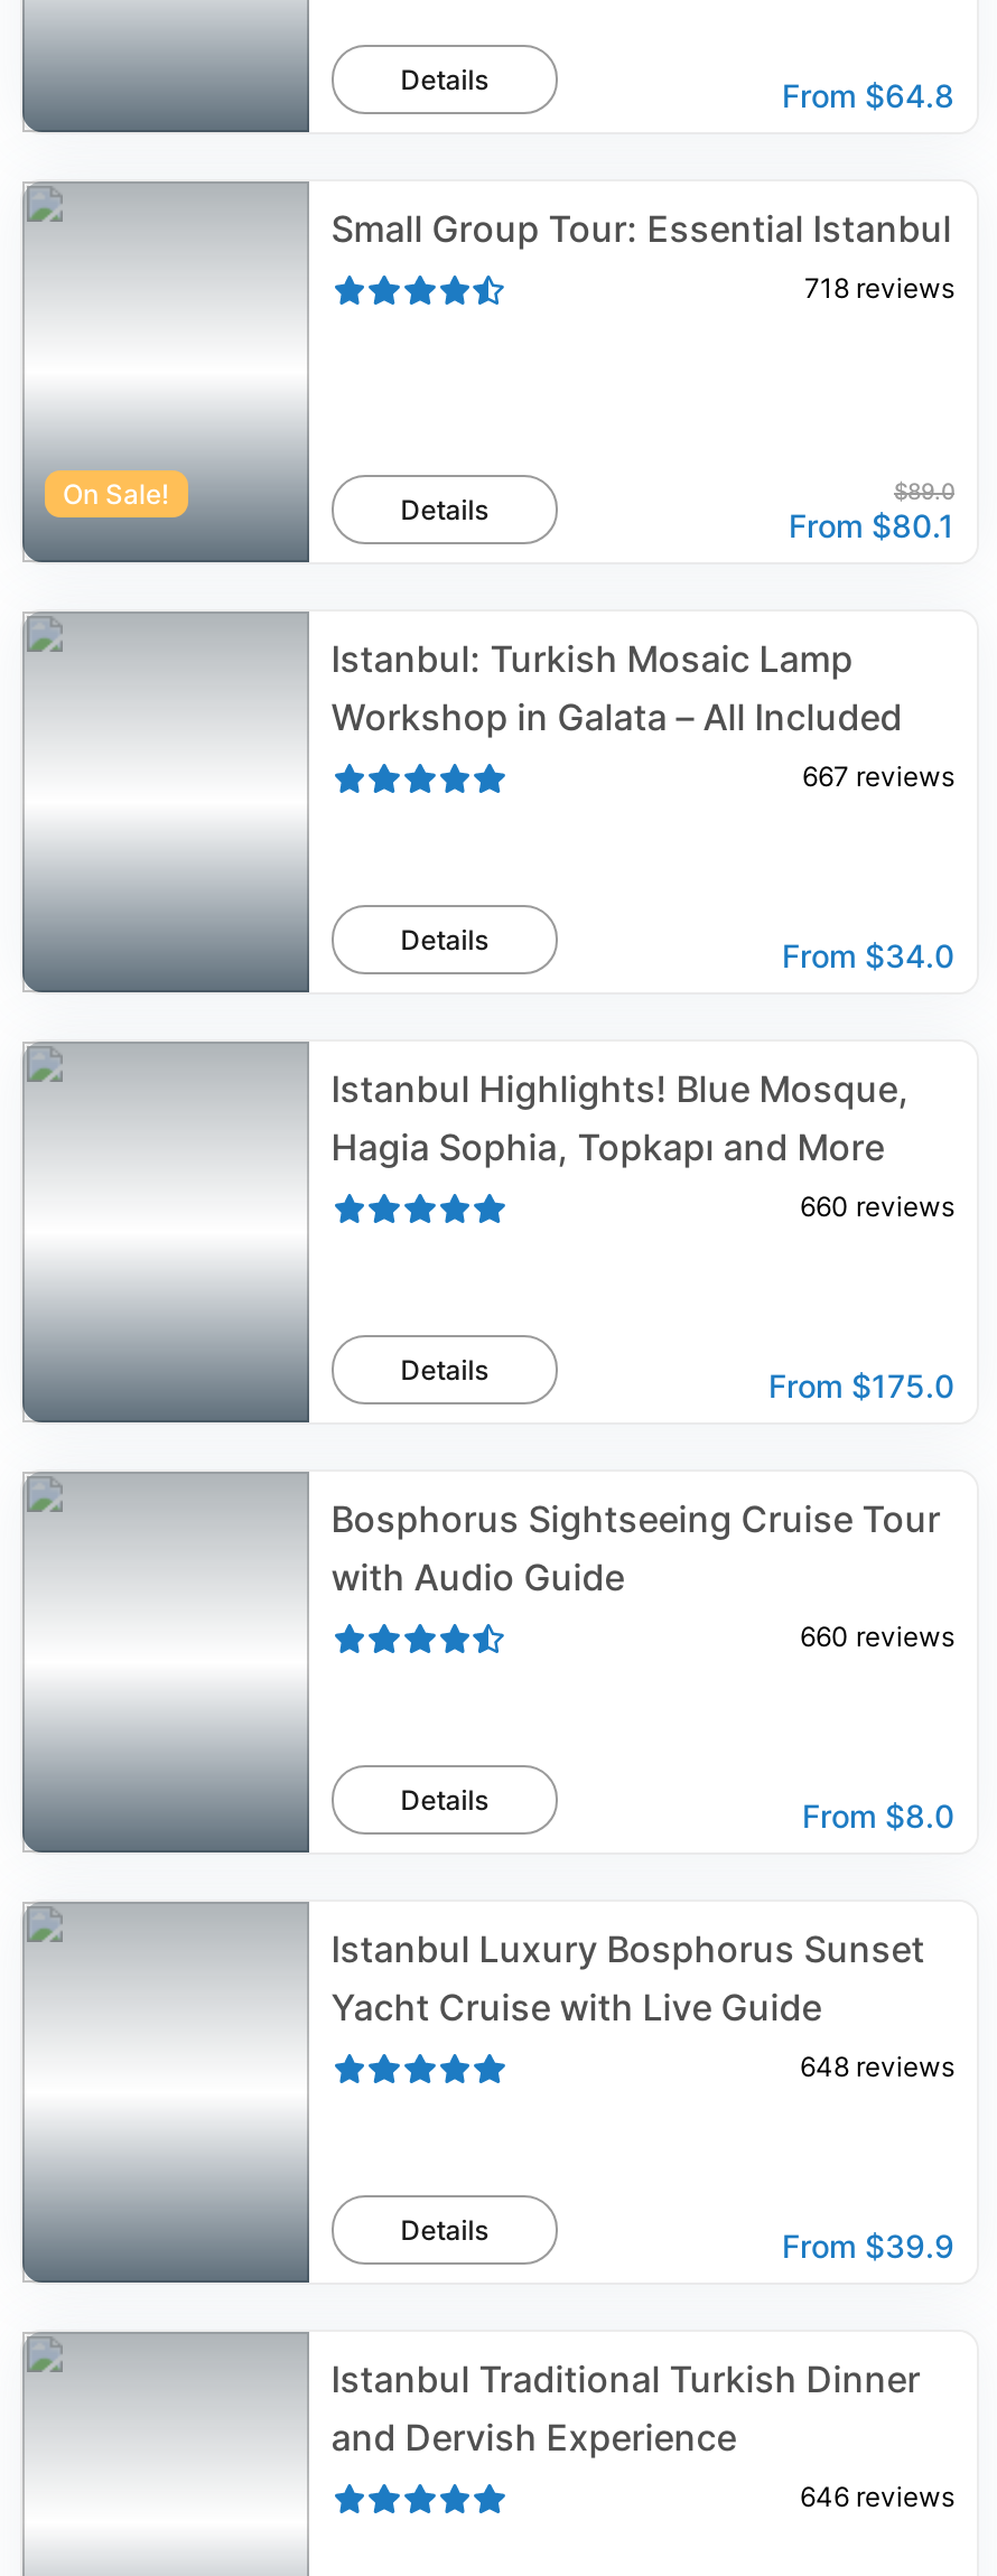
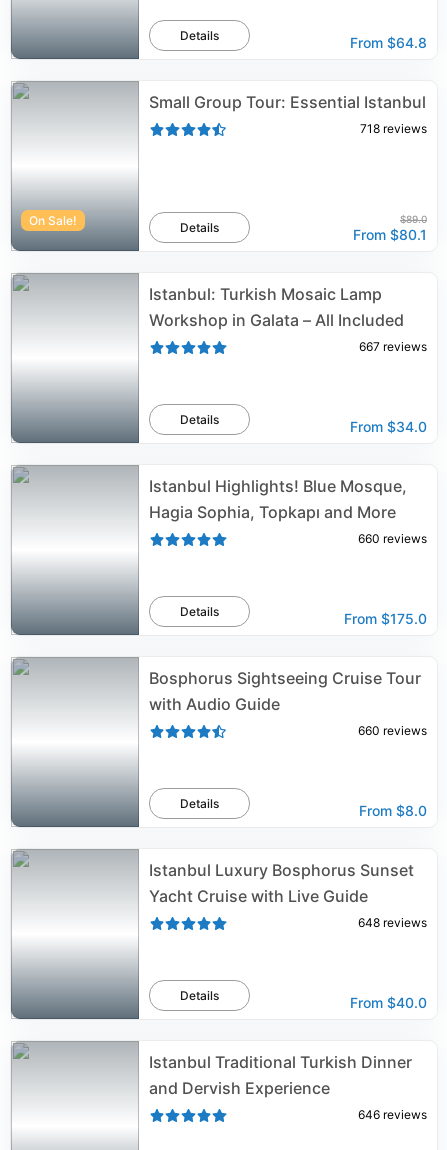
- From $39.9
+ From $40.0
